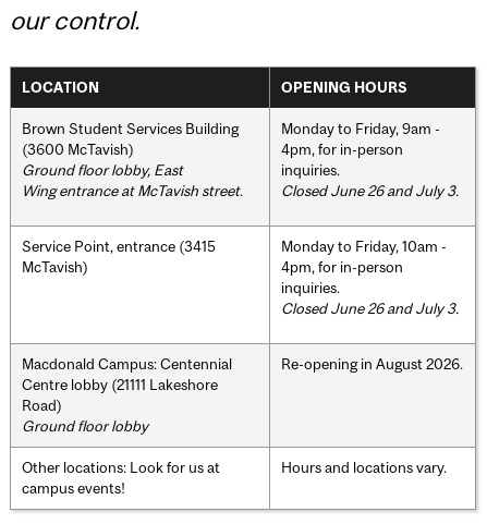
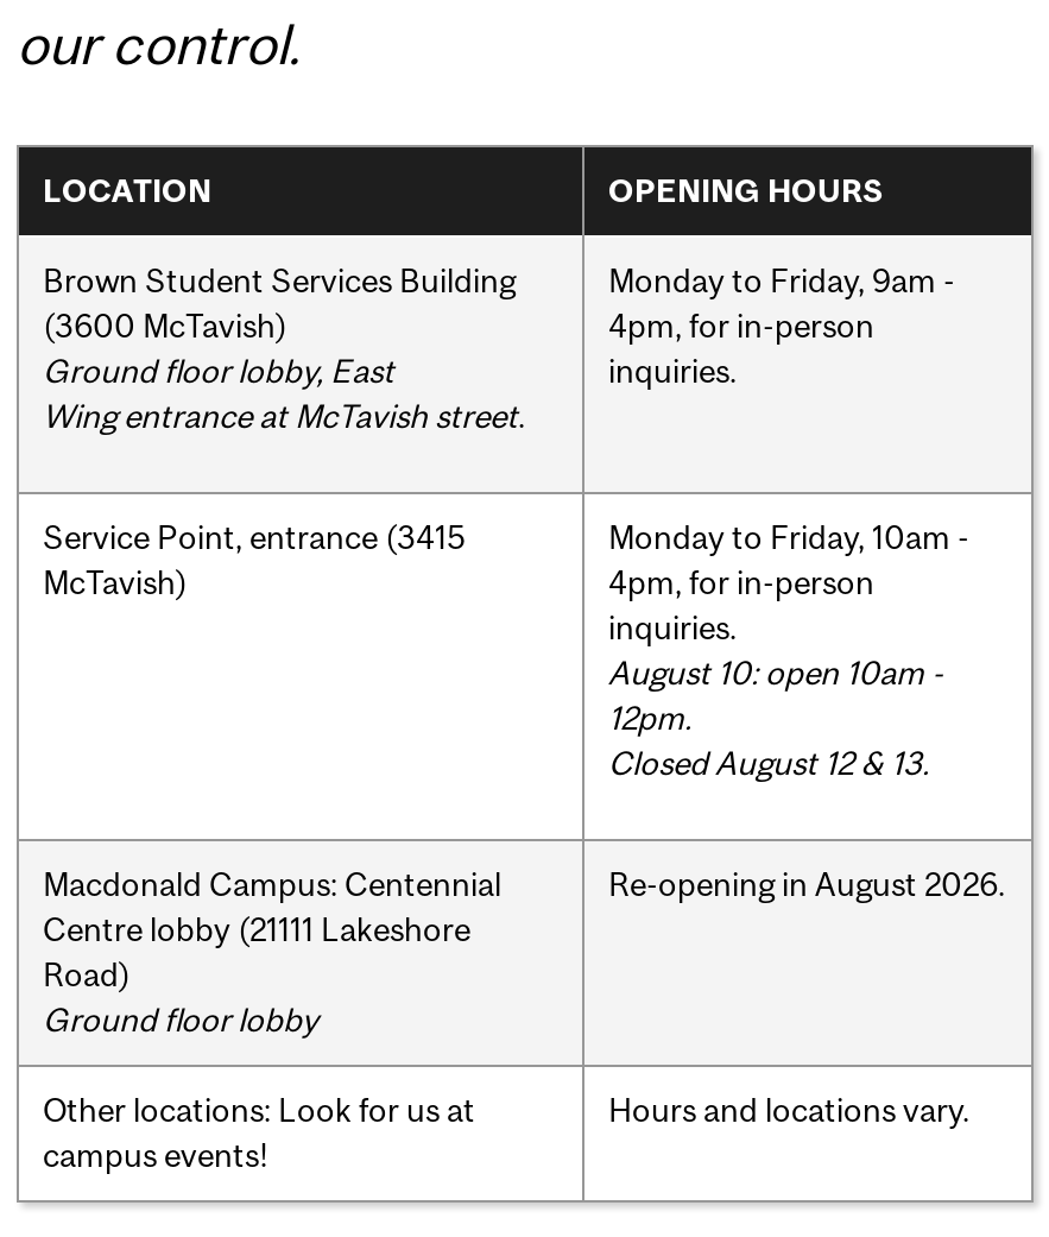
- Closed June 26 and July 3.

- Closed June 26 and July 3.
+ August 10: open 10am -
+ 12pm.
+ Closed August 12 & 13.
